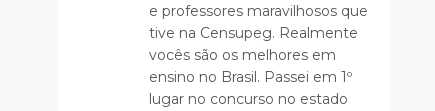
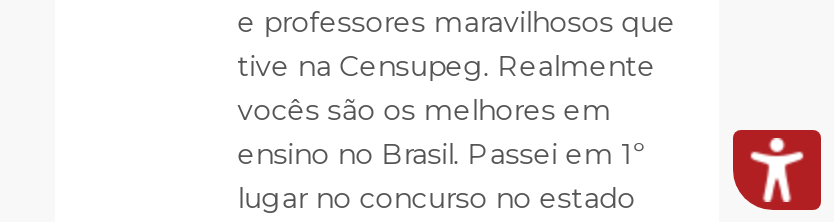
+ [image]
